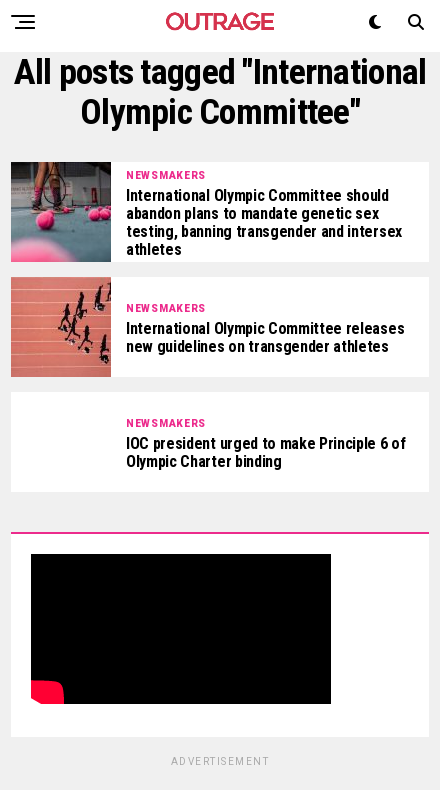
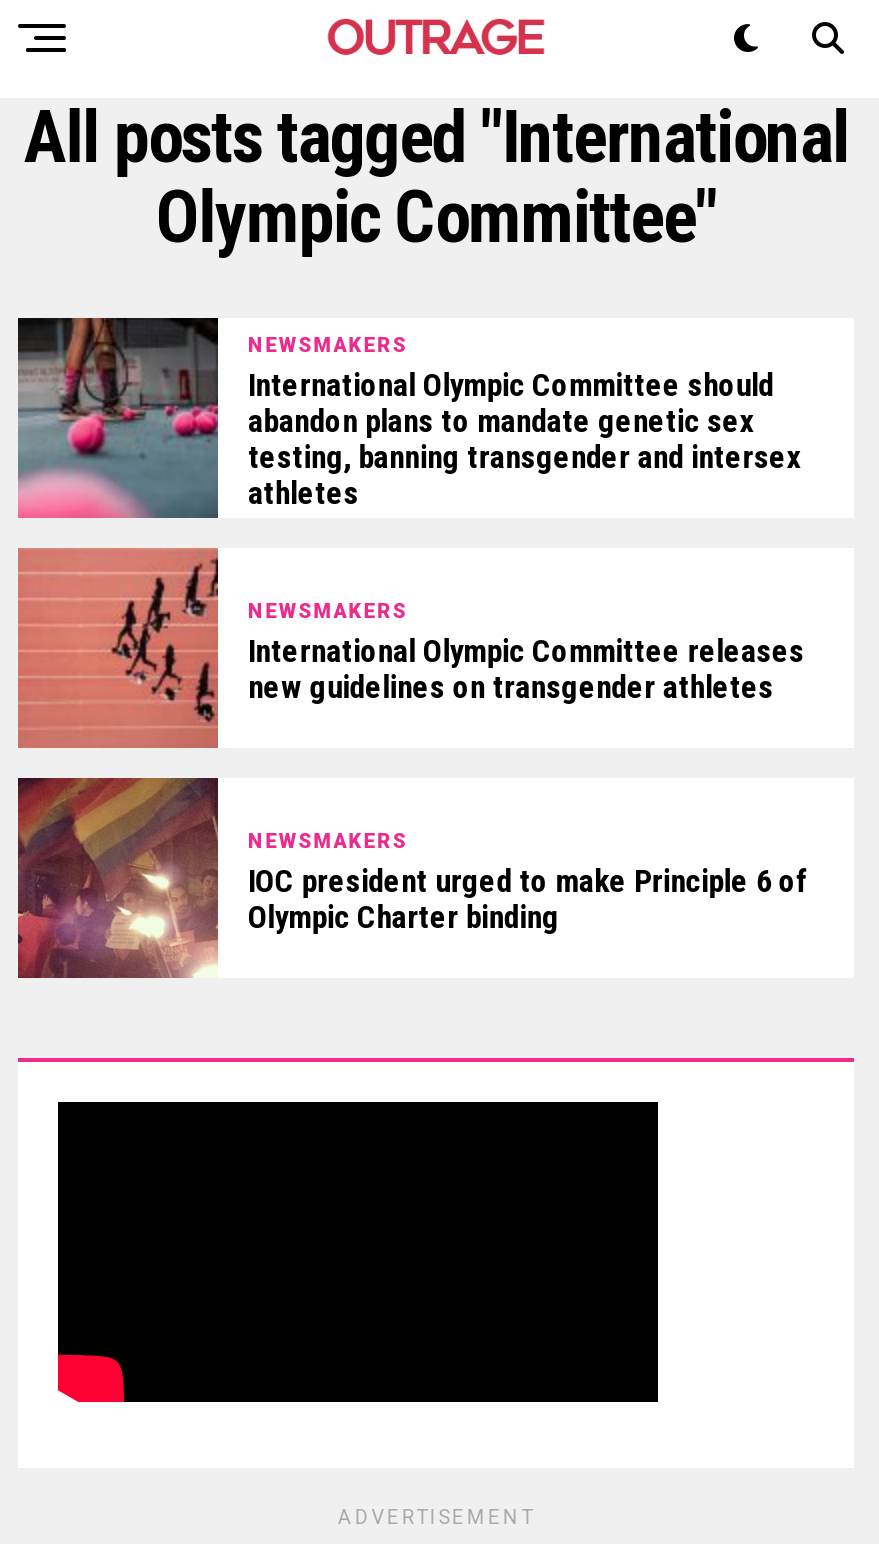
+ [image]
